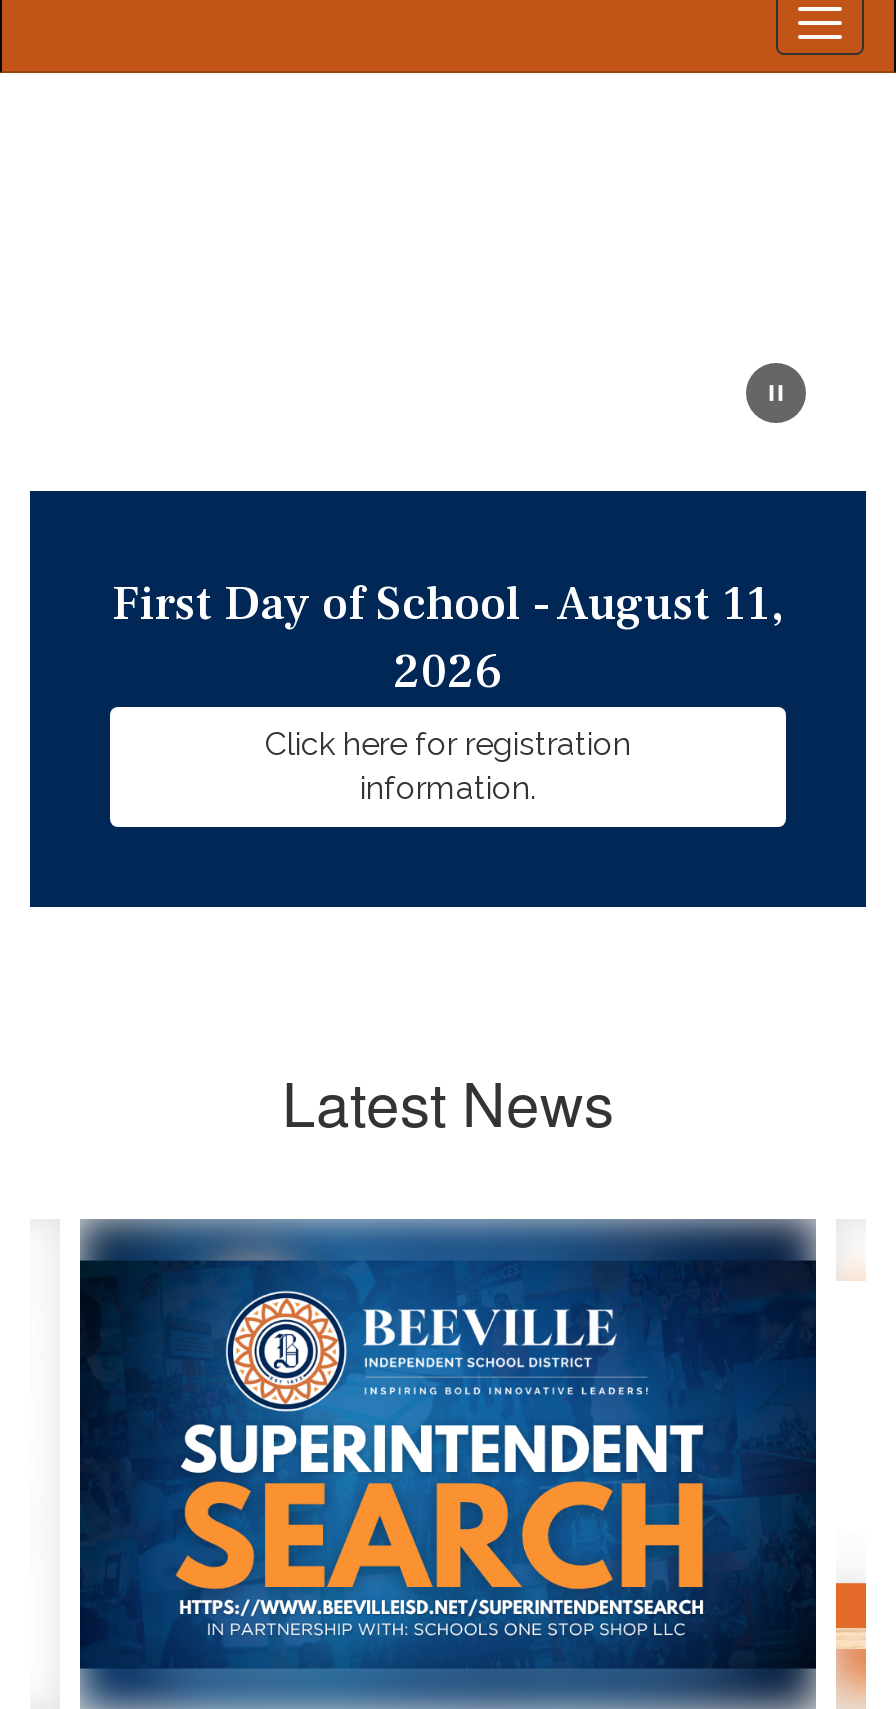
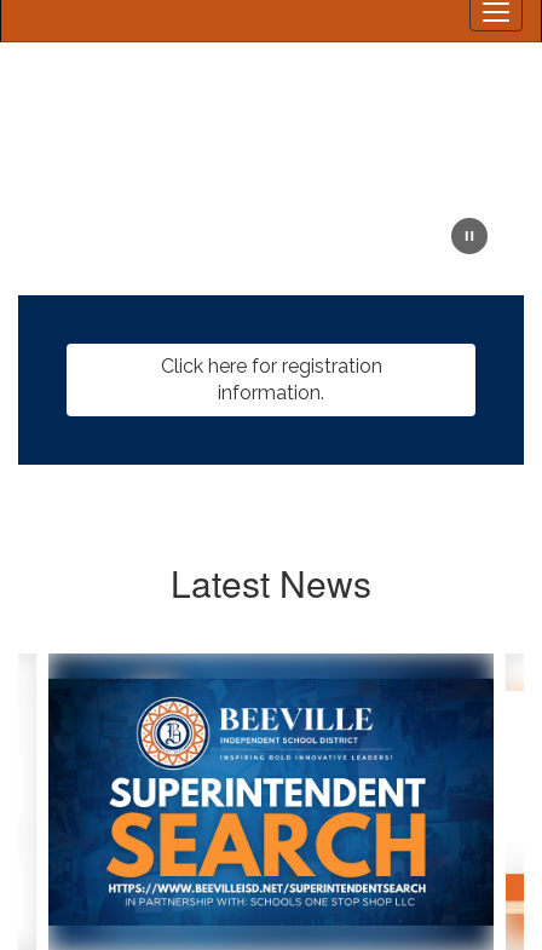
- First Day of School - August 11,
- 2026
